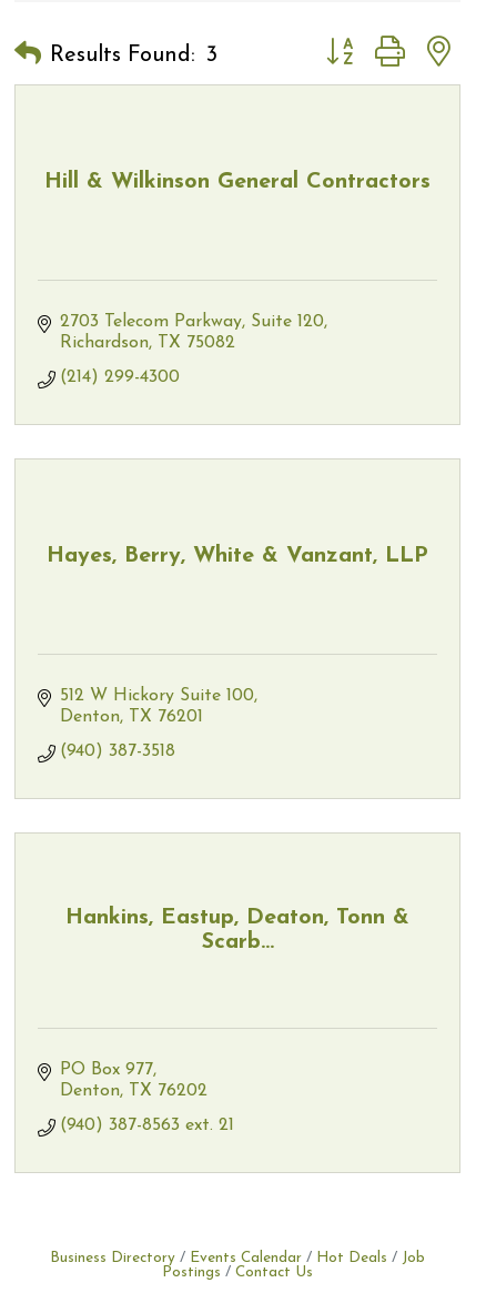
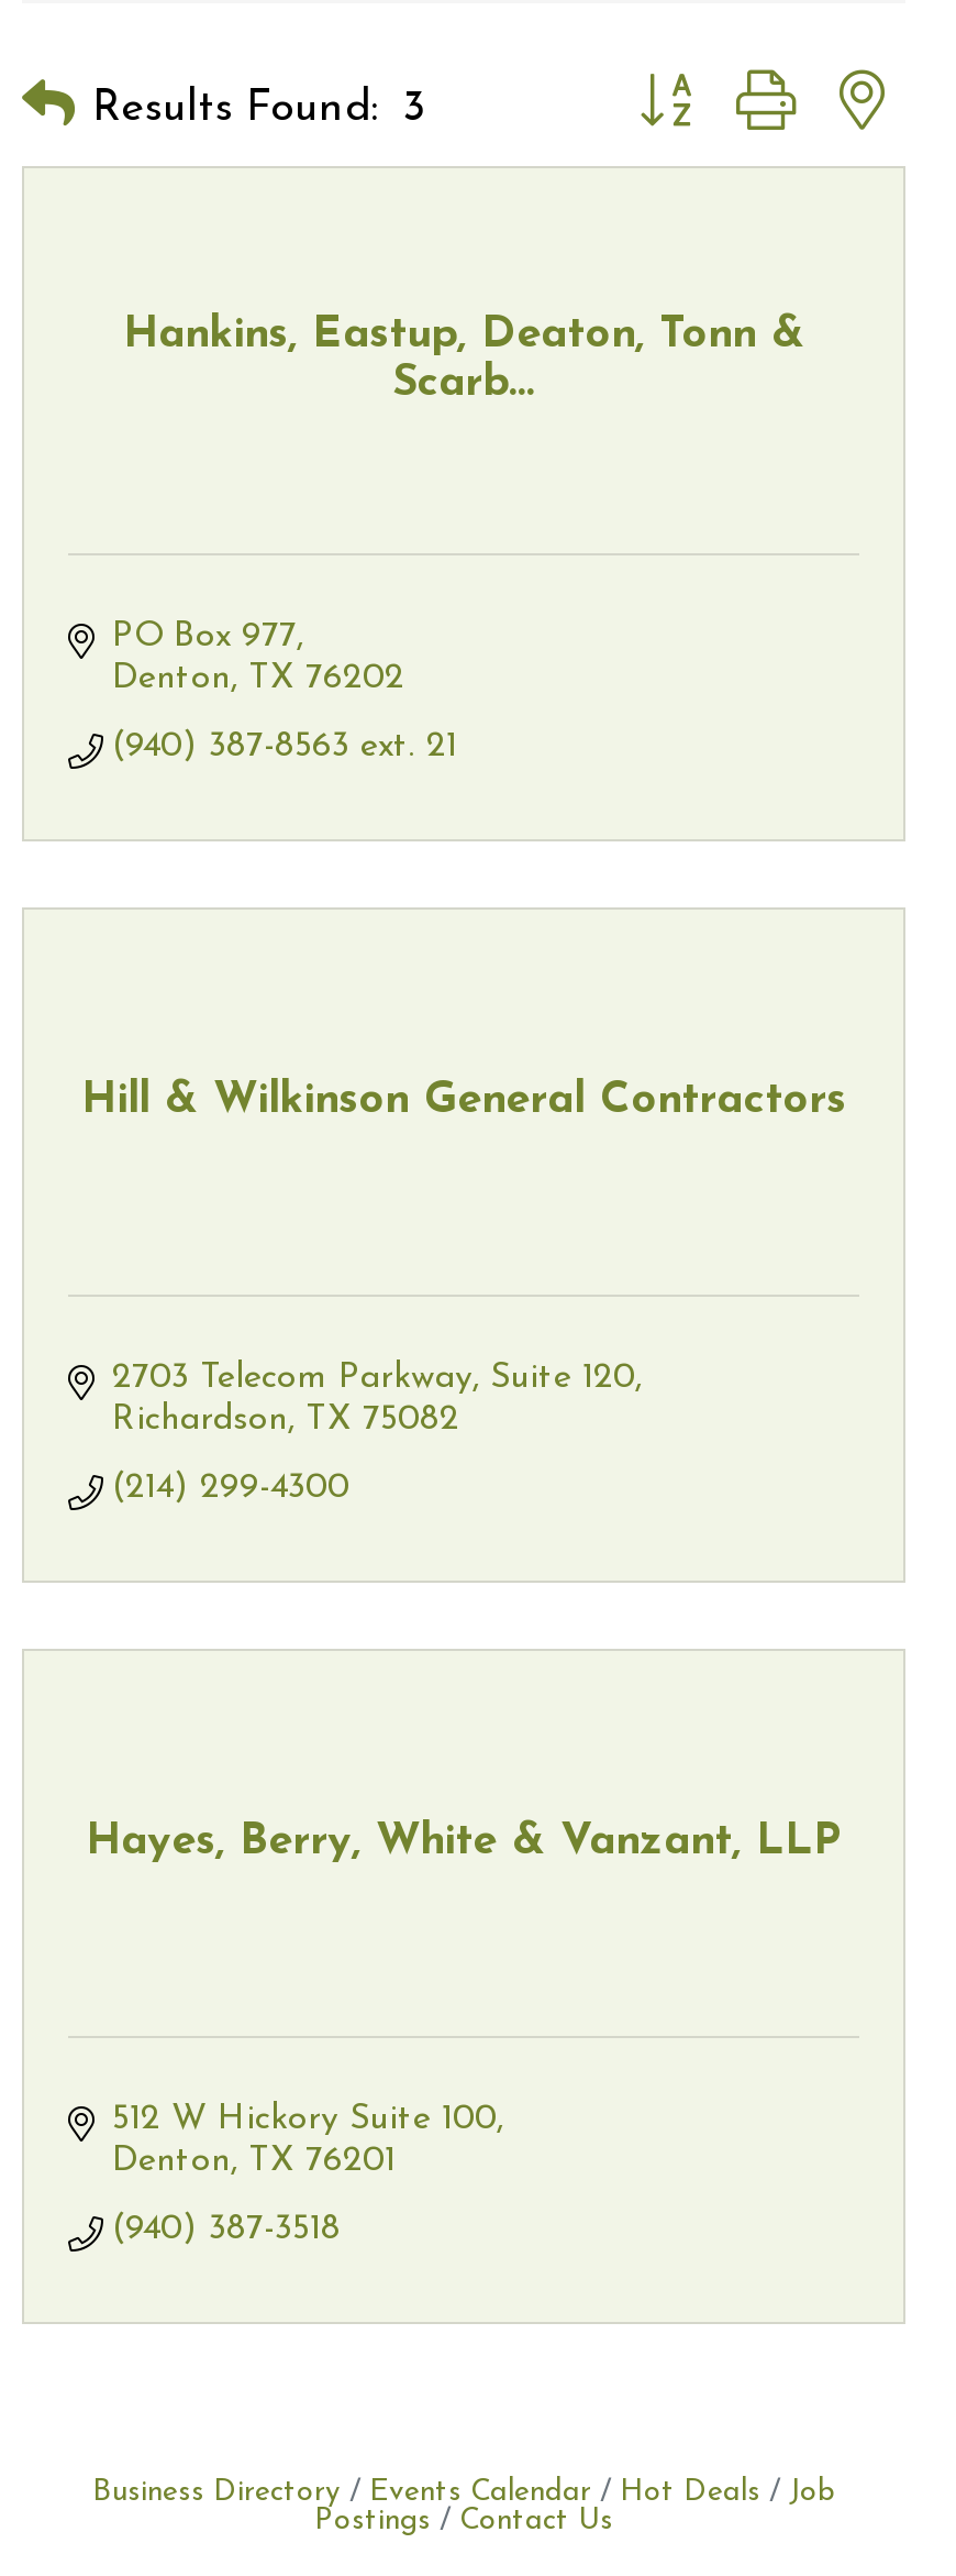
moved down: Hill & Wilkinson General Contractors | 2703 Telecom Parkway Suite 120 | Richardson TX 75082 | (214) 299-4300 | Hayes, Berry, White & Vanzant, LLP | 512 W Hickory Suite 100 | Denton TX 76201 | (940) 387-3518

moved up: Hankins, Eastup, Deaton, Tonn & | Scarb...

moved up: PO Box 977 | Denton TX 76202 | (940) 387-8563 ext. 21
